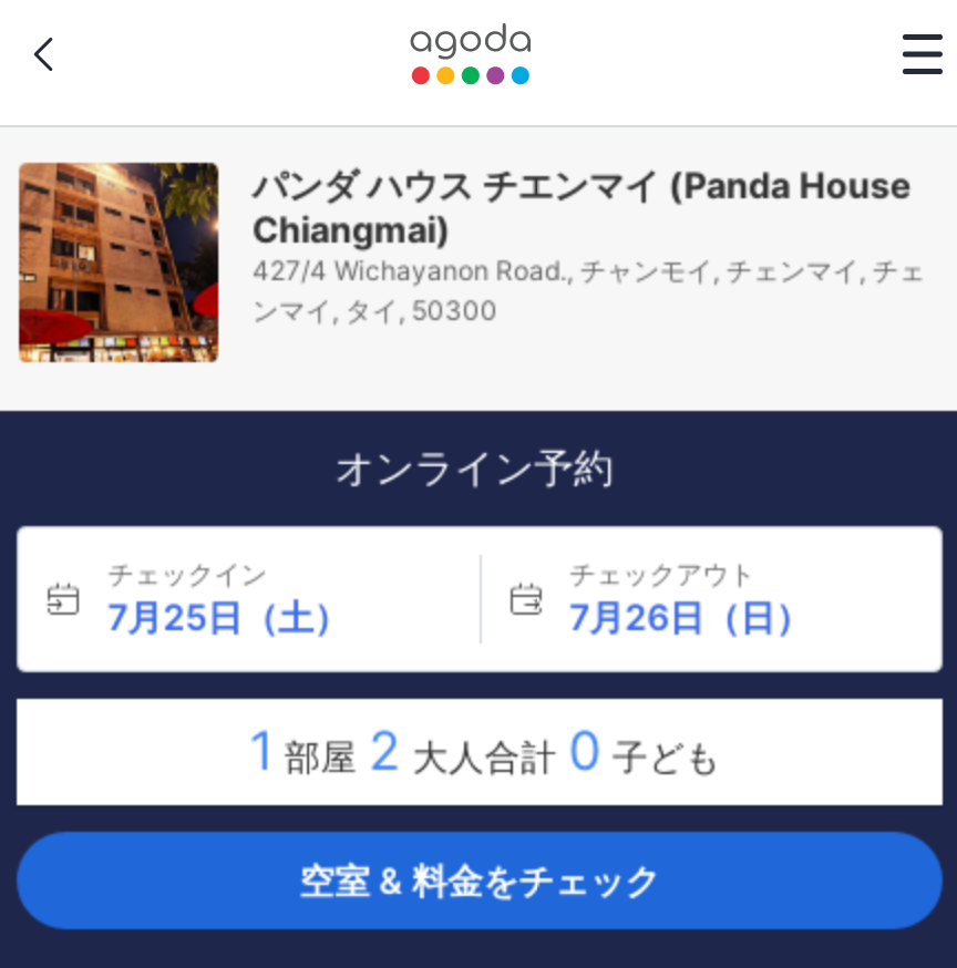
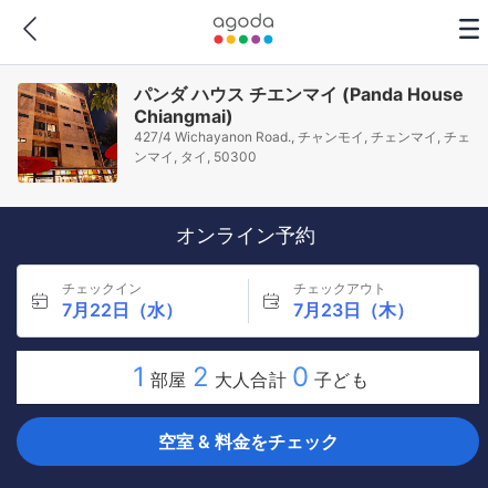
- 7月25日（土）
+ 7月22日（水）

- 7月26日（日）
+ 7月23日（木）
